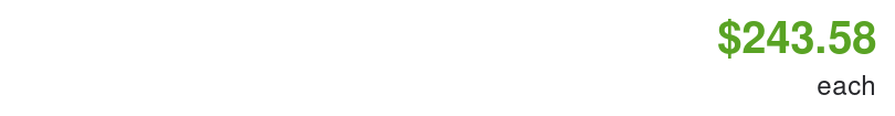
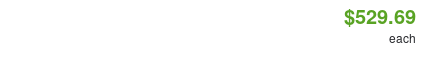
- $243.58
+ $529.69
